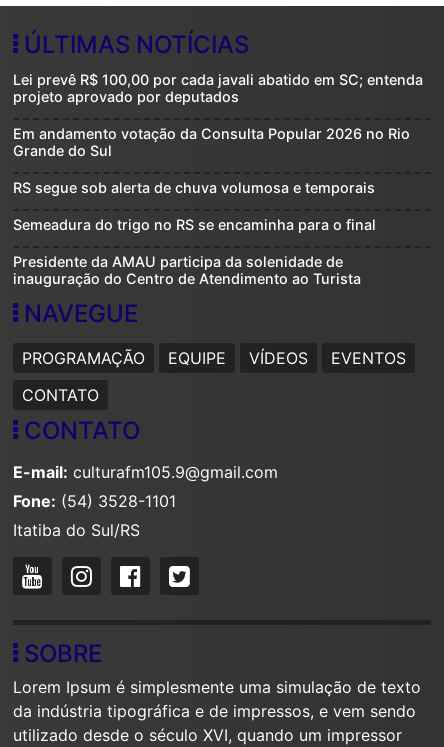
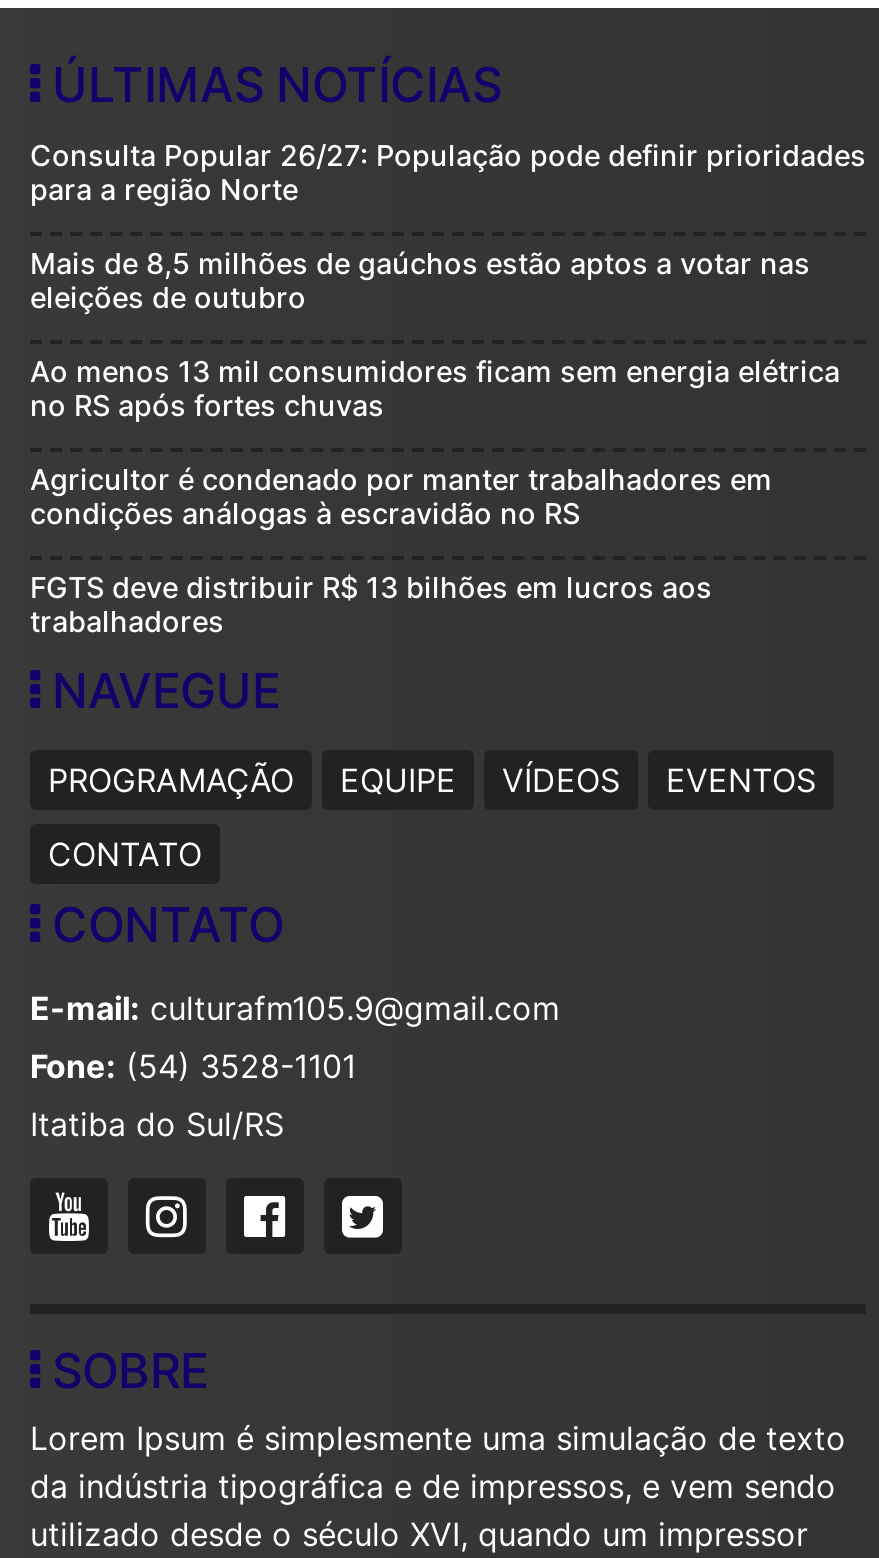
- Lei prevê R$ 100,00 por cada javali abatido em SC; entenda
- projeto aprovado por deputados
+ Consulta Popular 26/27: População pode definir prioridades
+ para a região Norte

- Em andamento votação da Consulta Popular 2026 no Rio
- Grande do Sul
+ Mais de 8,5 milhões de gaúchos estão aptos a votar nas
+ eleições de outubro

- RS segue sob alerta de chuva volumosa e temporais
+ Ao menos 13 mil consumidores ficam sem energia elétrica
+ no RS após fortes chuvas

- Semeadura do trigo no RS se encaminha para o final
+ Agricultor é condenado por manter trabalhadores em
+ condições análogas à escravidão no RS

- Presidente da AMAU participa da solenidade de
- inauguração do Centro de Atendimento ao Turista
+ FGTS deve distribuir R$ 13 bilhões em lucros aos
+ trabalhadores
